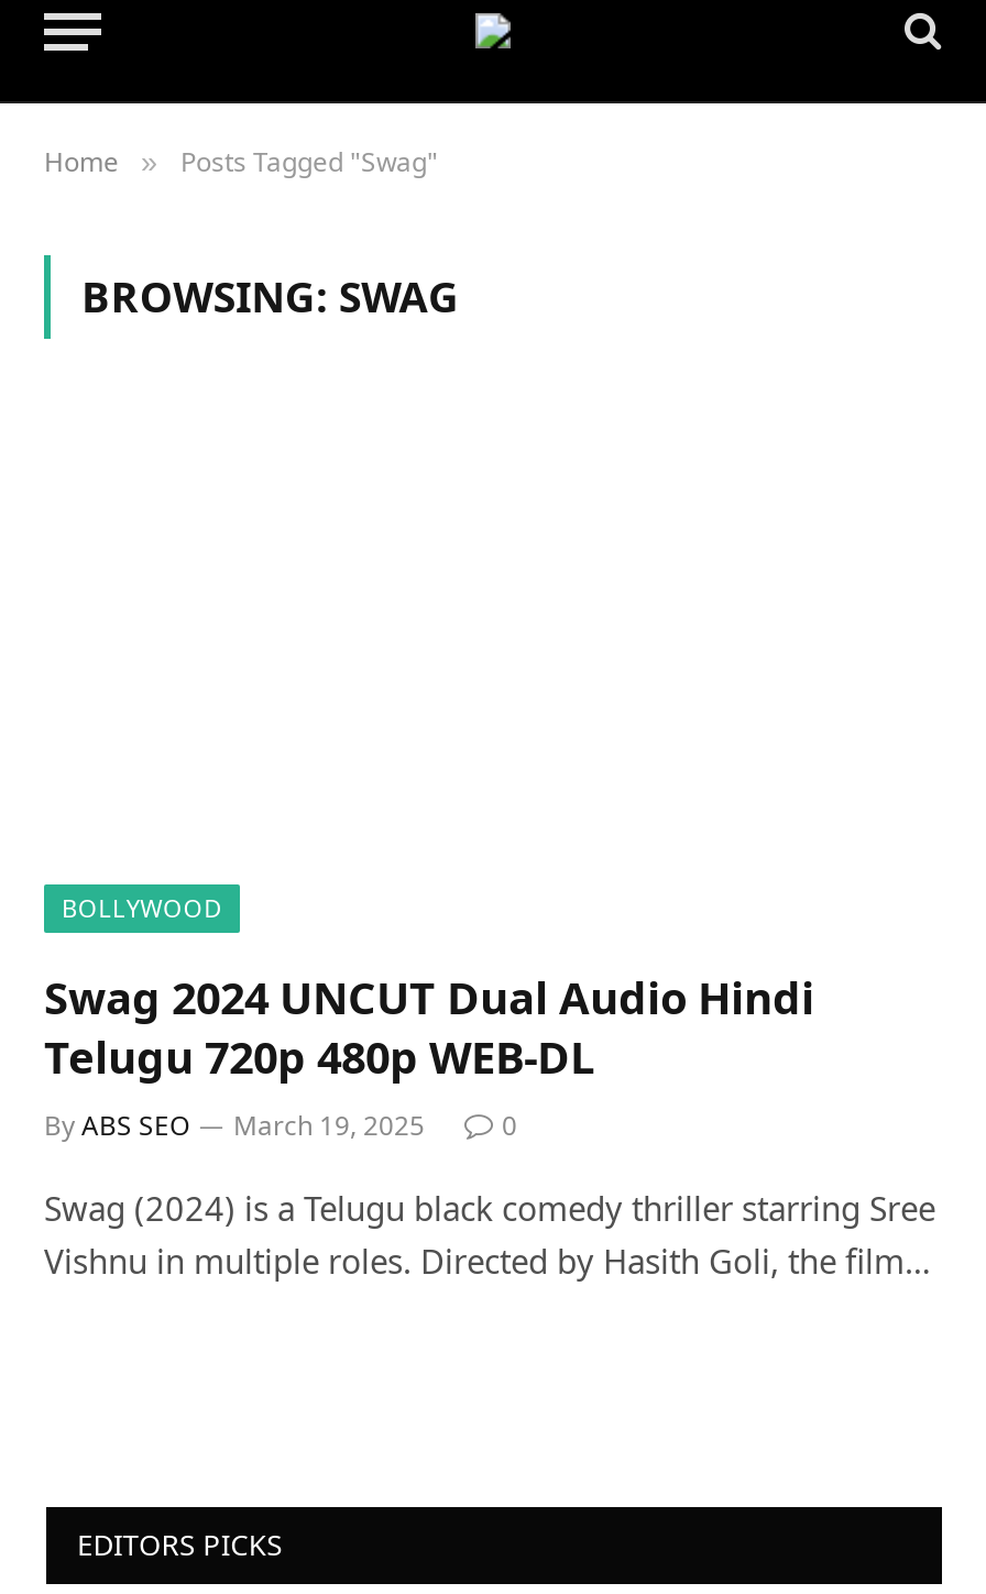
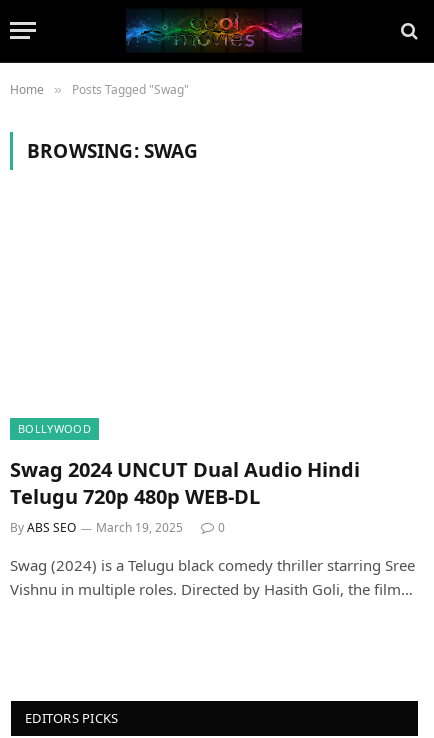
+ [image]
